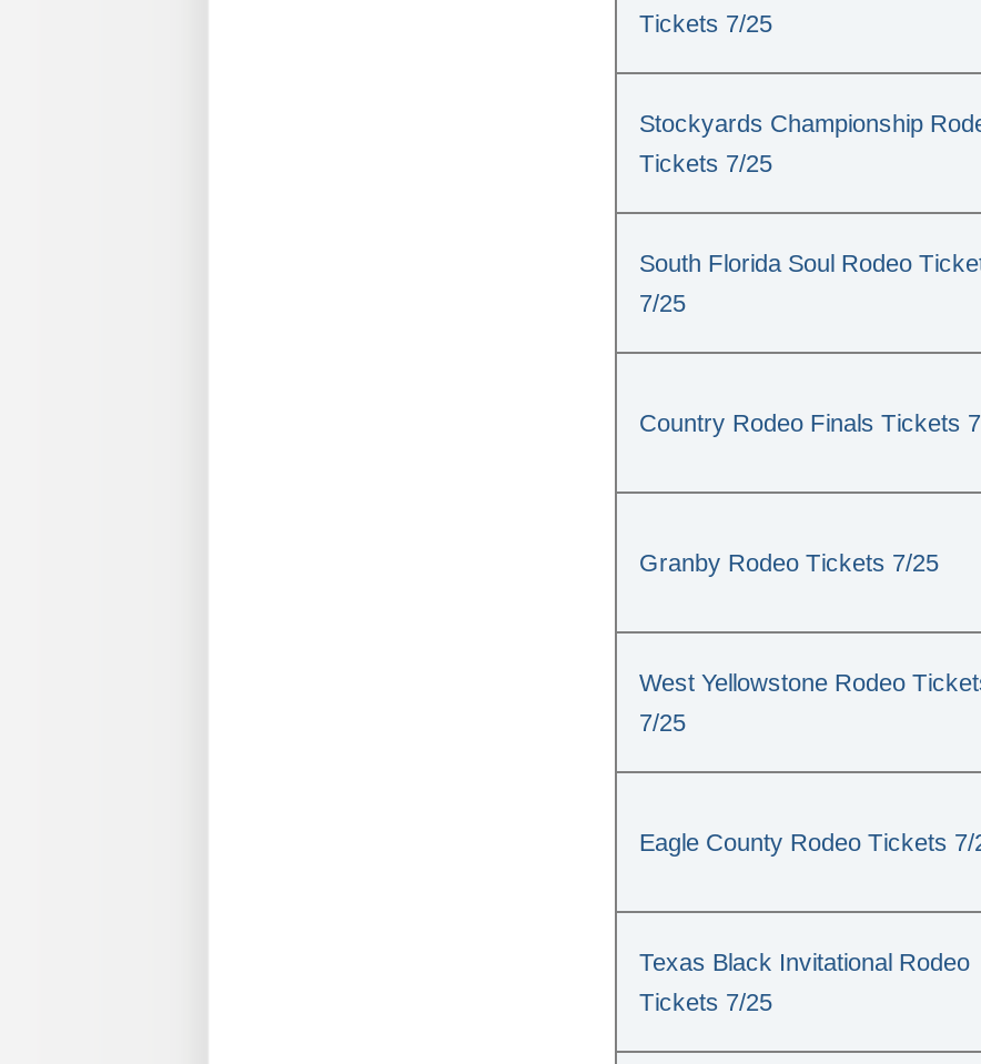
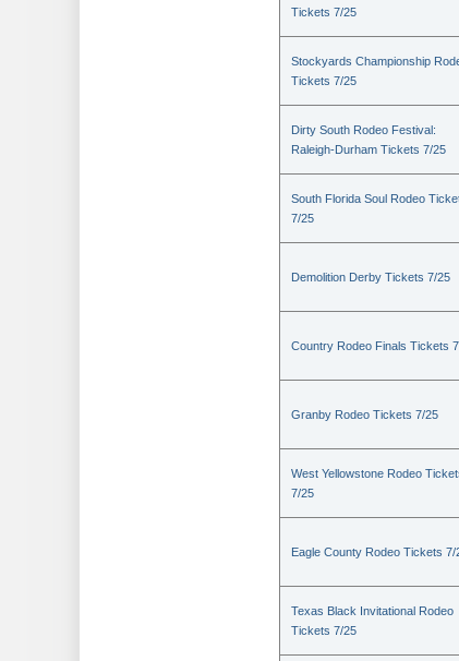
+ Dirty South Rodeo Festival:
+ Raleigh-Durham Tickets 7/25

+ Demolition Derby Tickets 7/25
